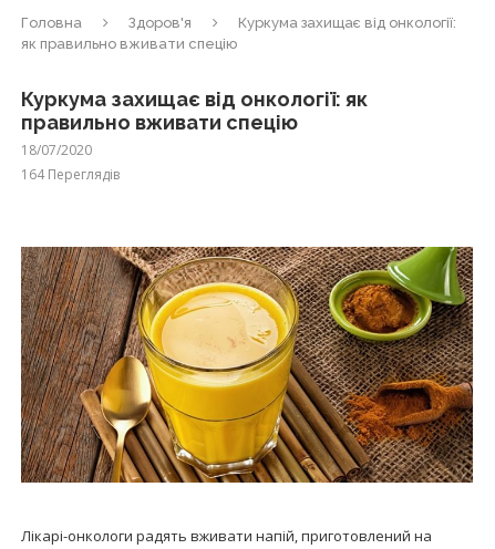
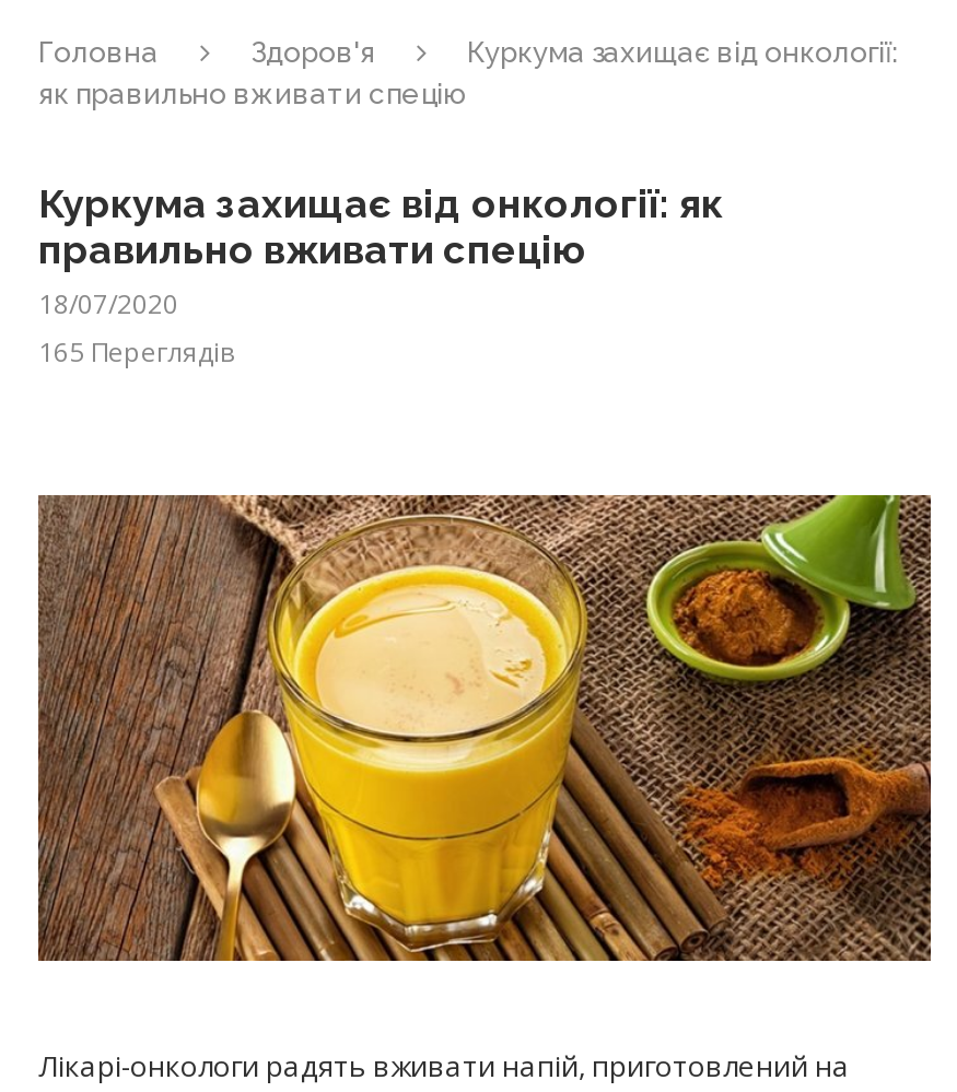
- 164 Переглядів
+ 165 Переглядів
